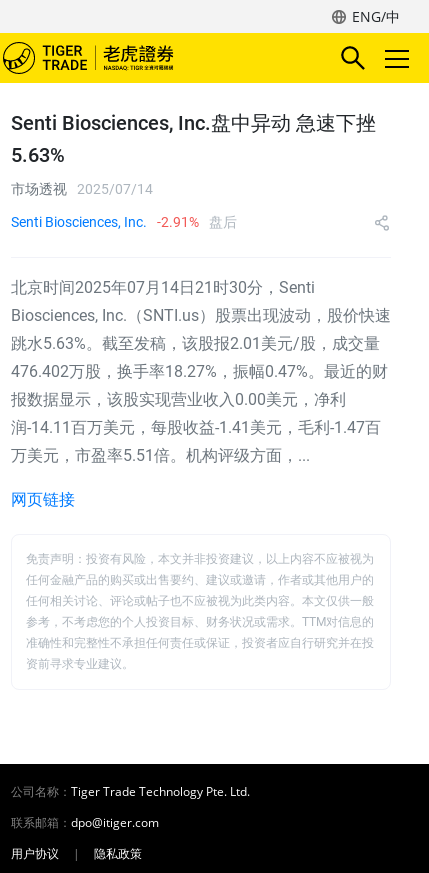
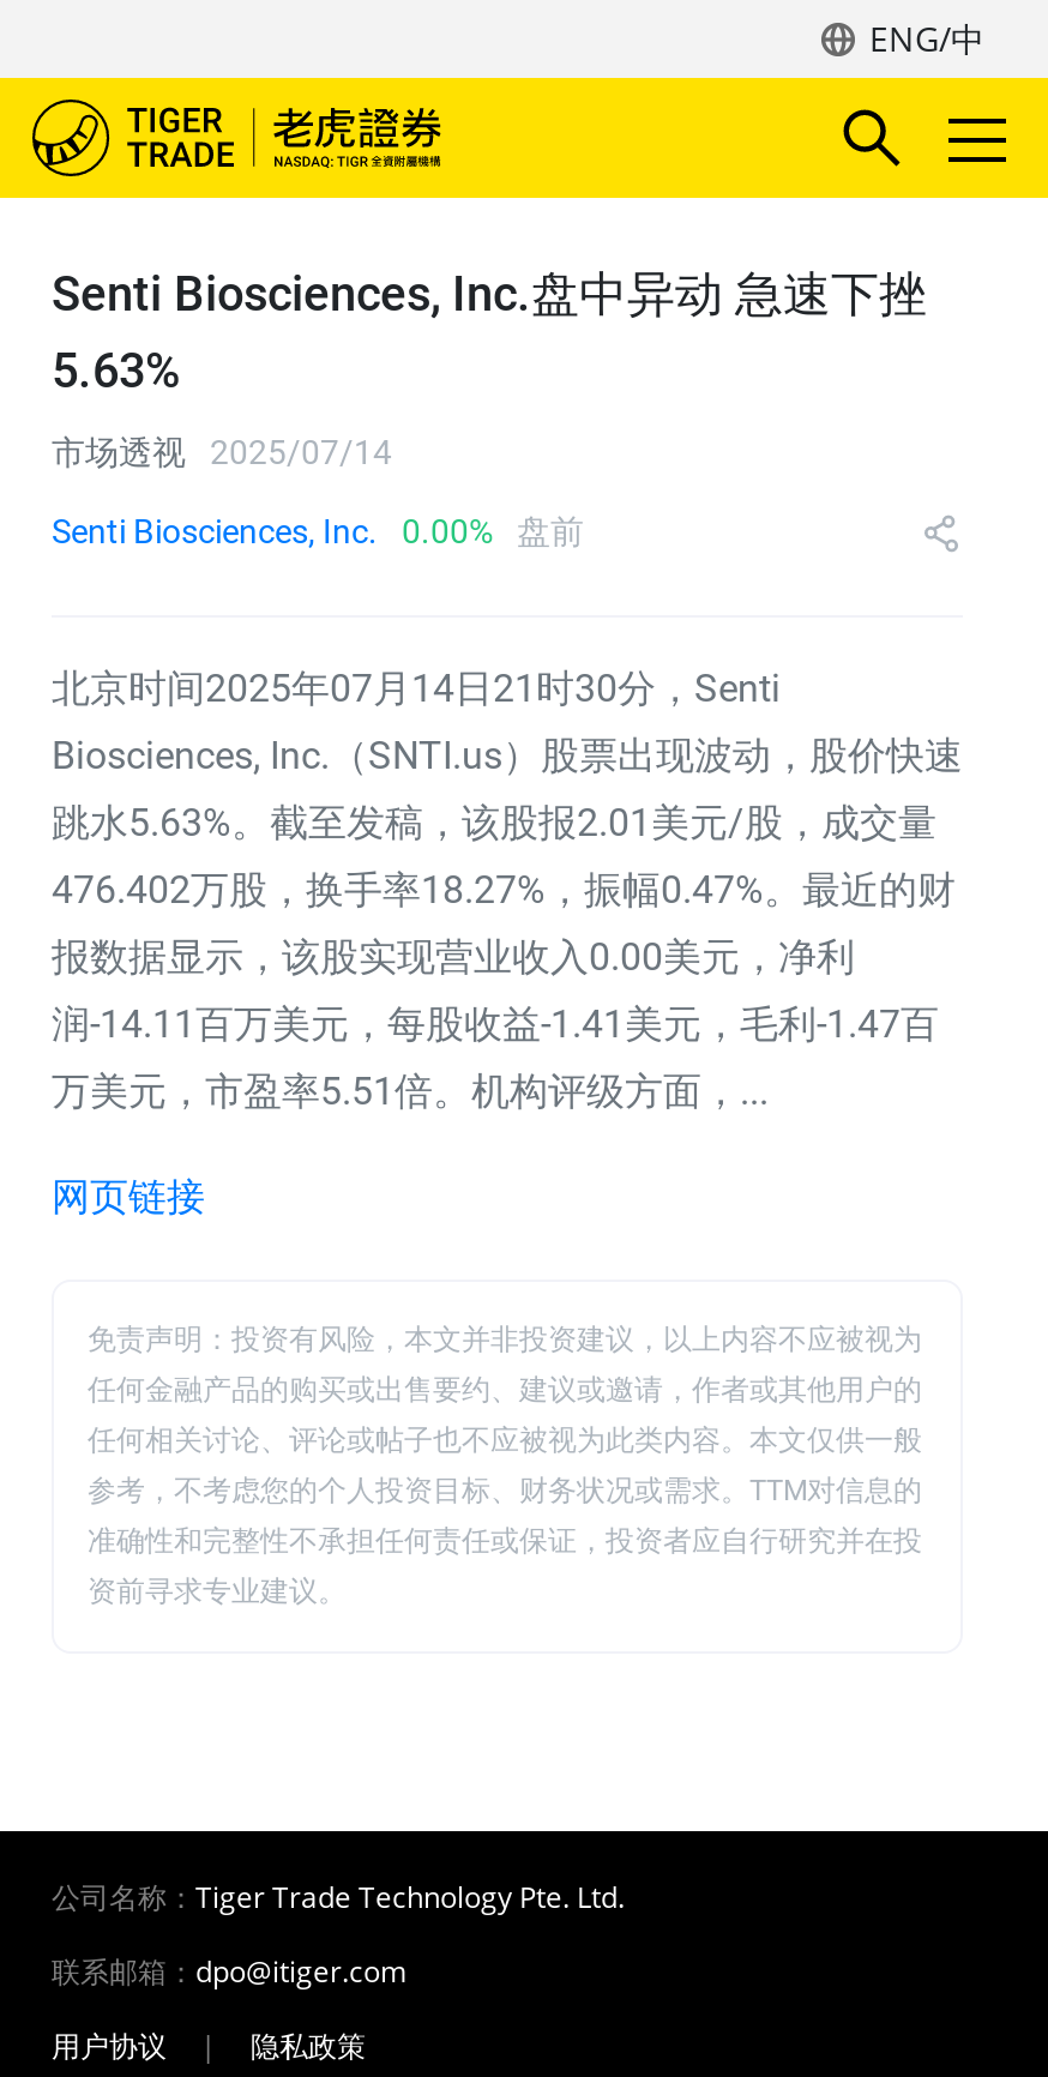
- -2.91%
+ 0.00%

- 盘后
+ 盘前
